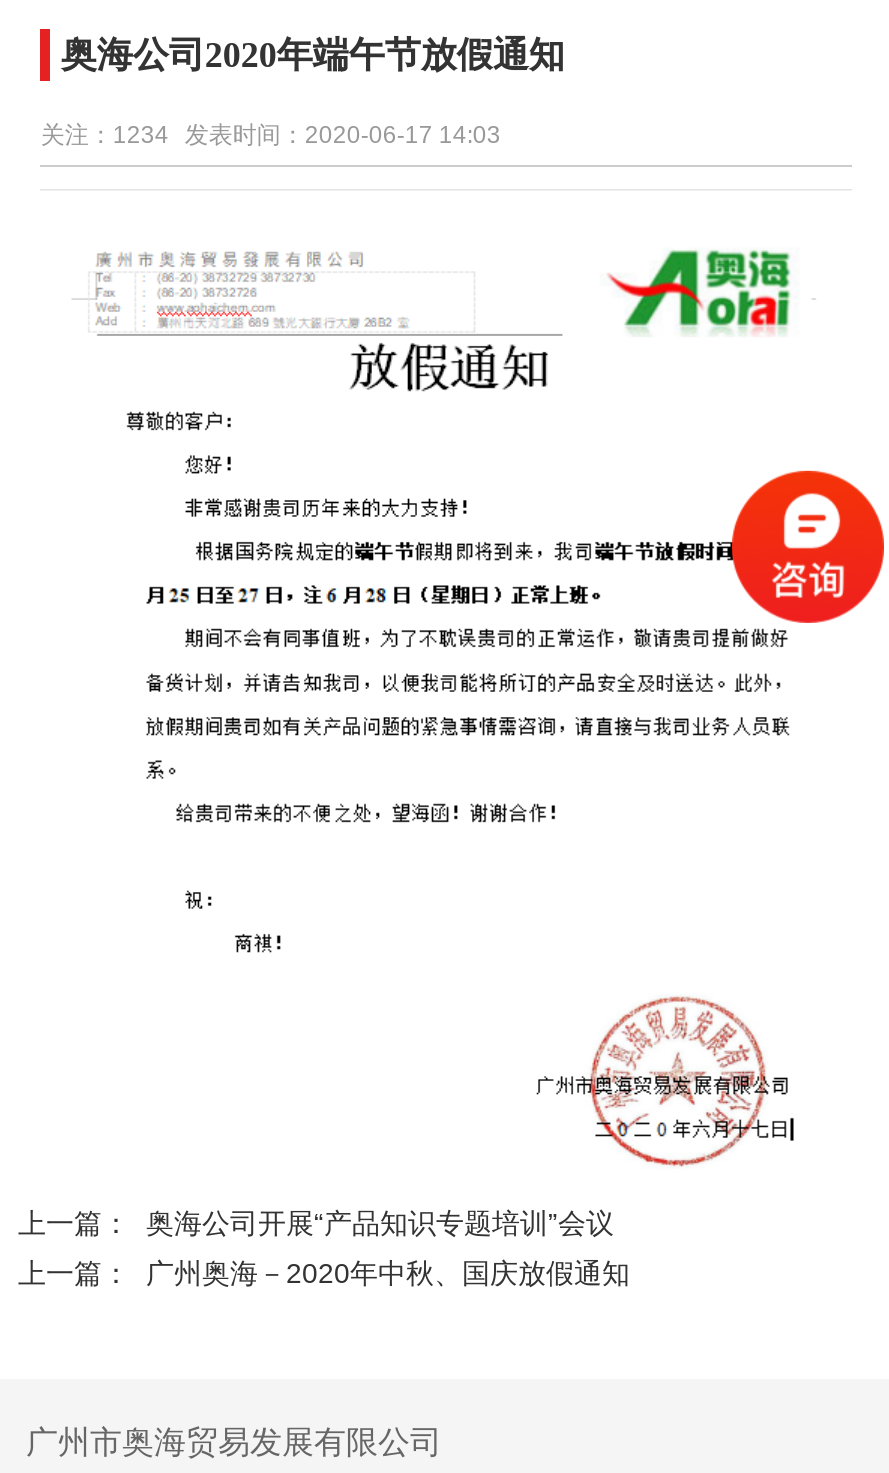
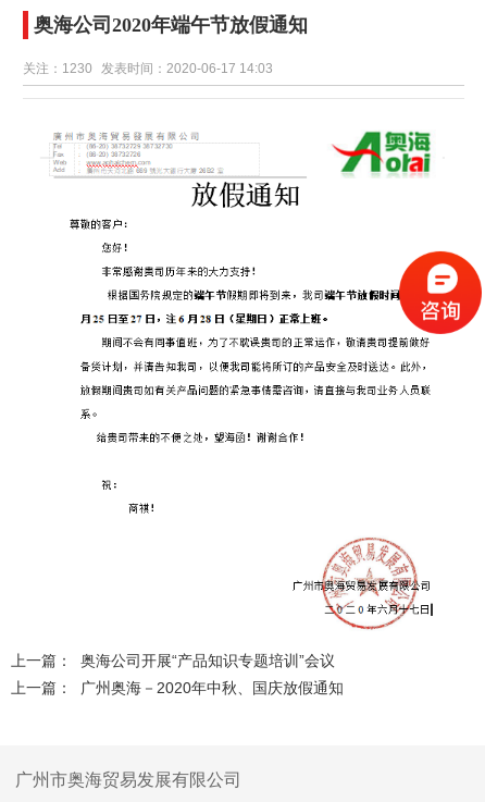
- 关注：1234 发表时间：2020-06-17 14:03
+ 关注：1230 发表时间：2020-06-17 14:03
